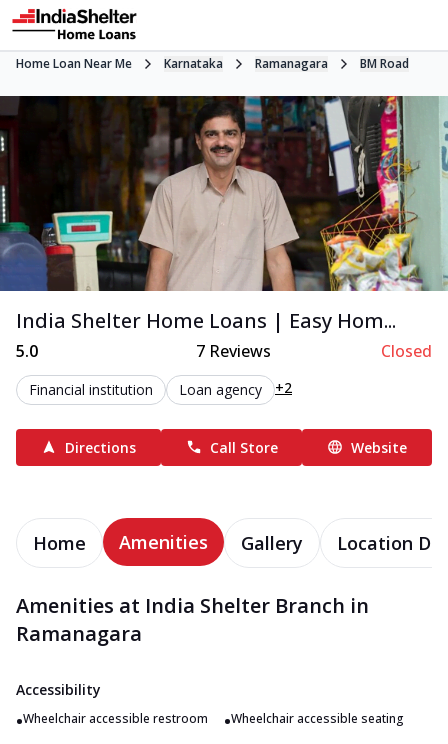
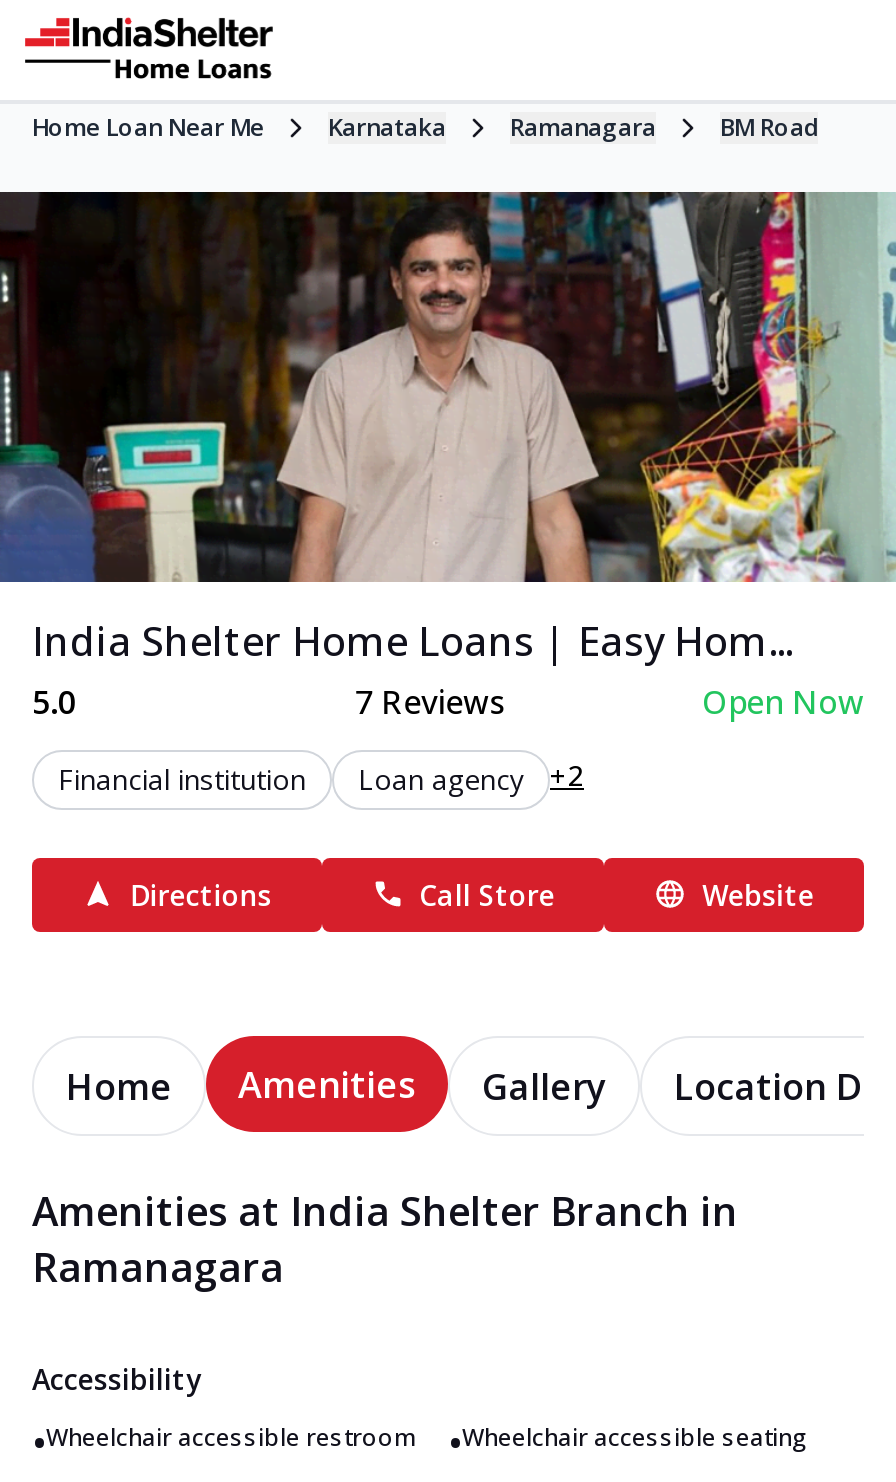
- Closed
+ Open Now
